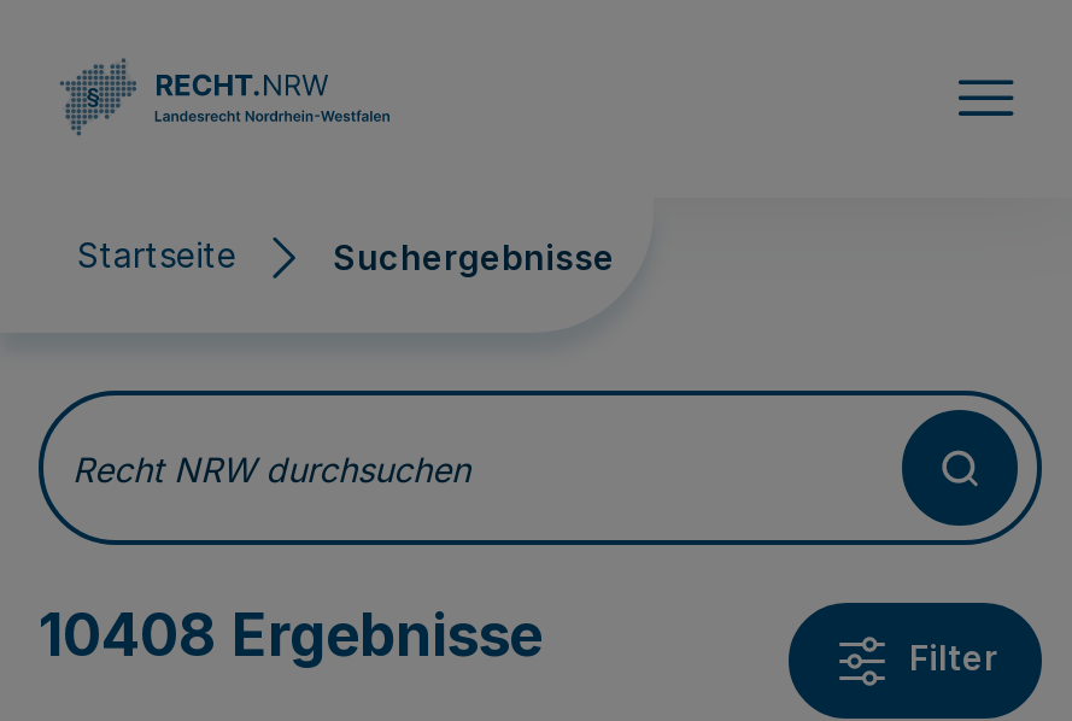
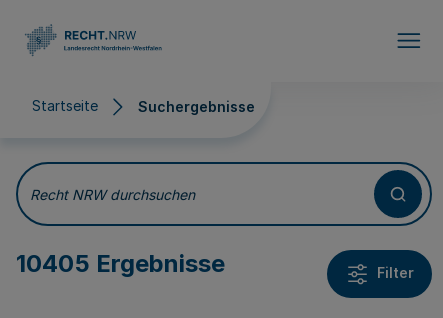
- 10408 Ergebnisse
+ 10405 Ergebnisse
